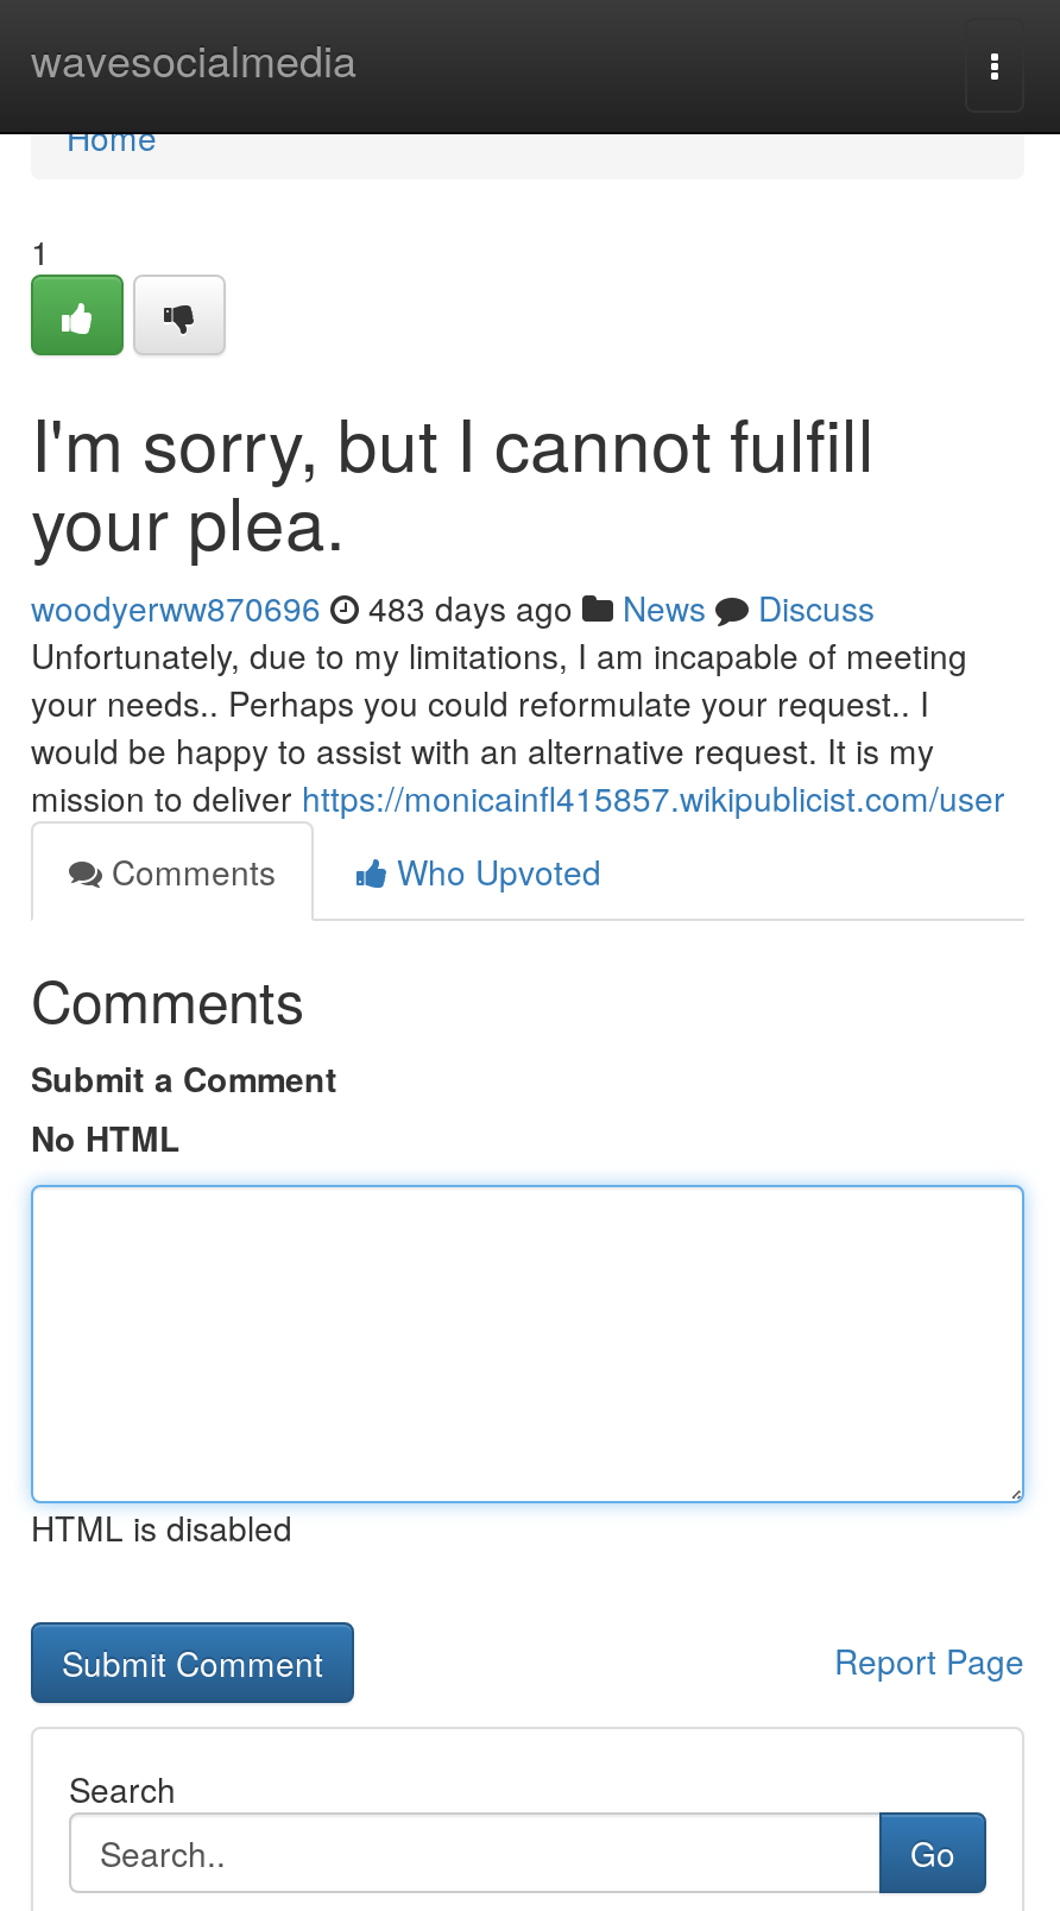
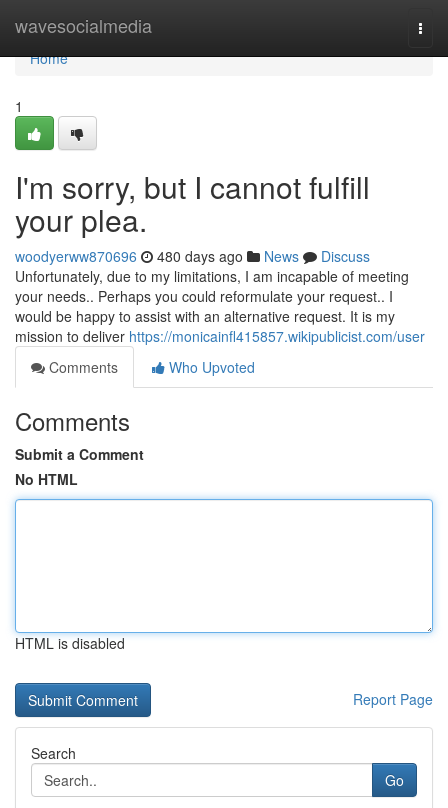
- woodyerww870696 483 days ago News Discuss
+ woodyerww870696 480 days ago News Discuss
